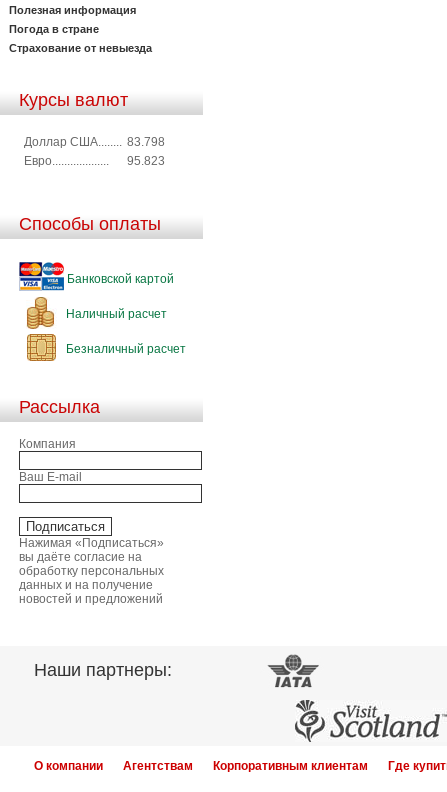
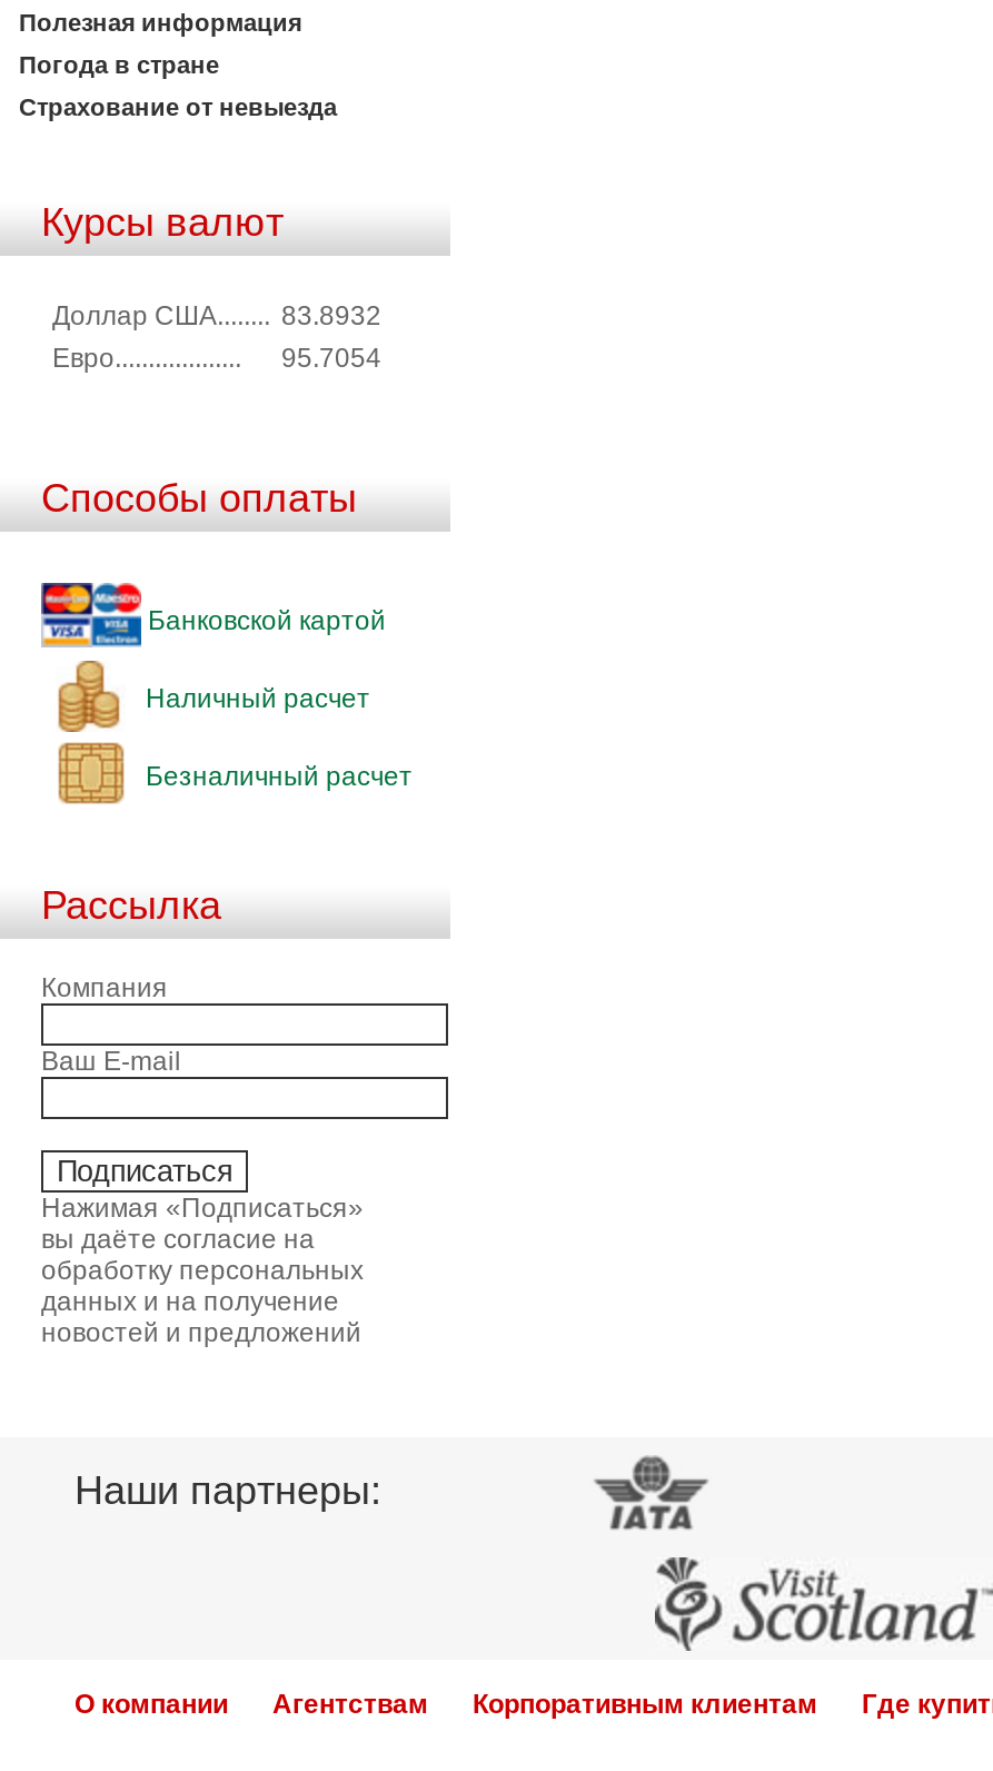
- Доллар США........ 83.798
+ Доллар США........ 83.8932

- Евро................... 95.823
+ Евро................... 95.7054
